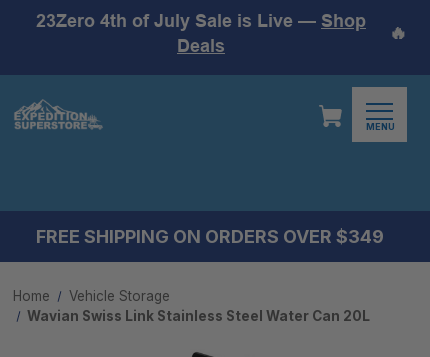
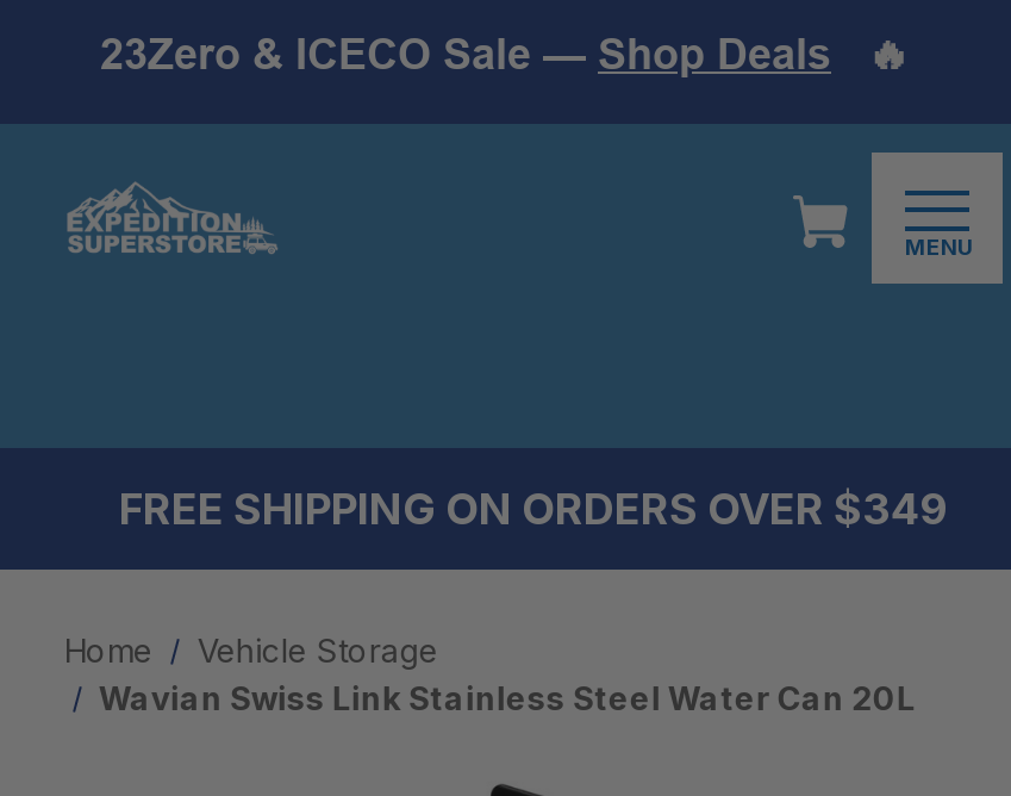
- 23Zero 4th of July Sale is Live — Shop
- Deals
+ 23Zero & ICECO Sale — Shop Deals
